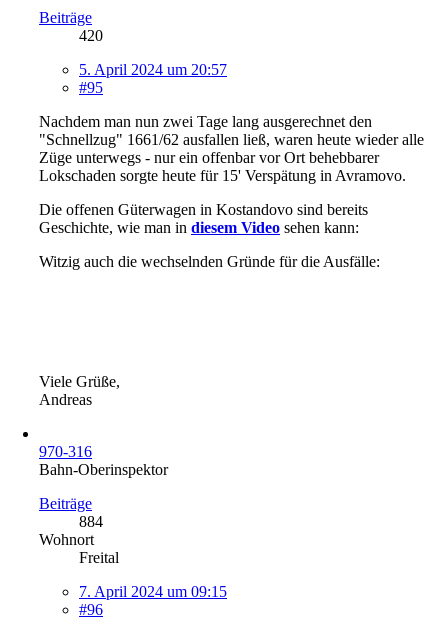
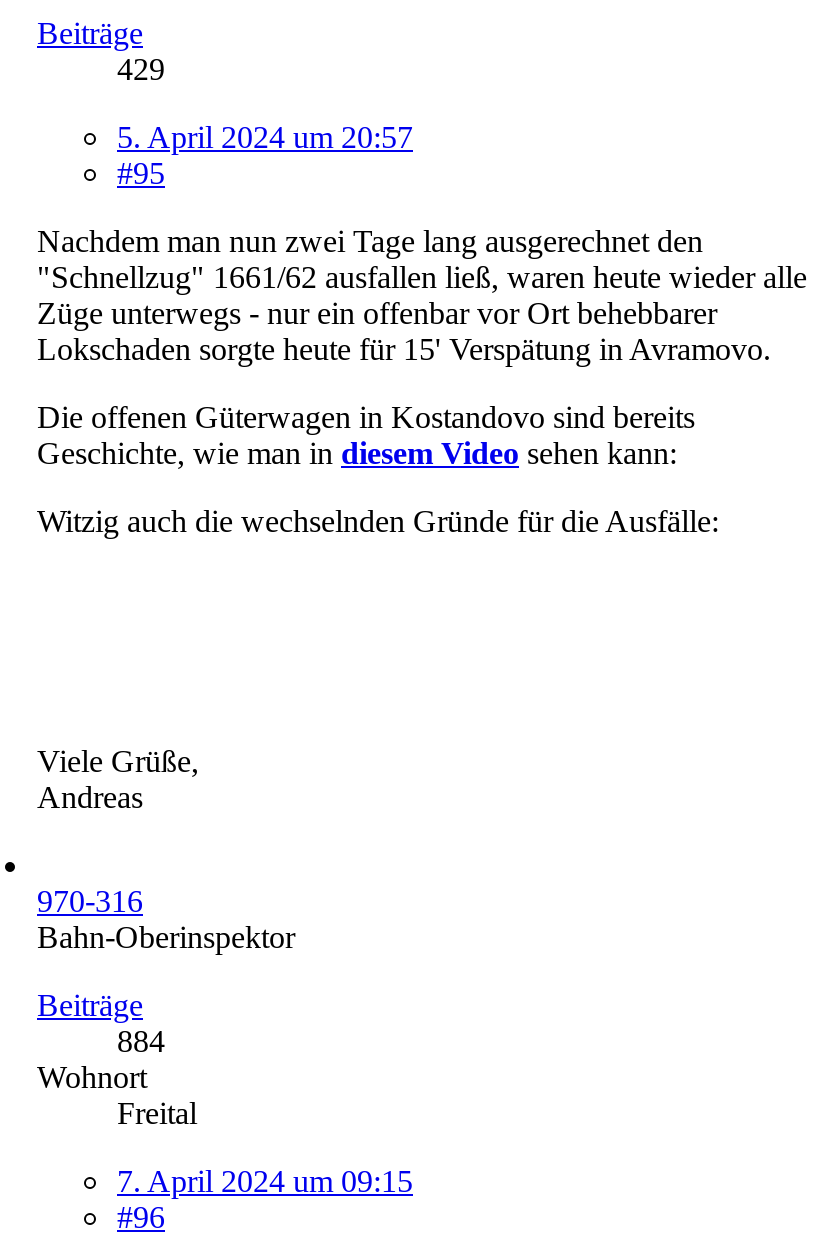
- 420
+ 429
